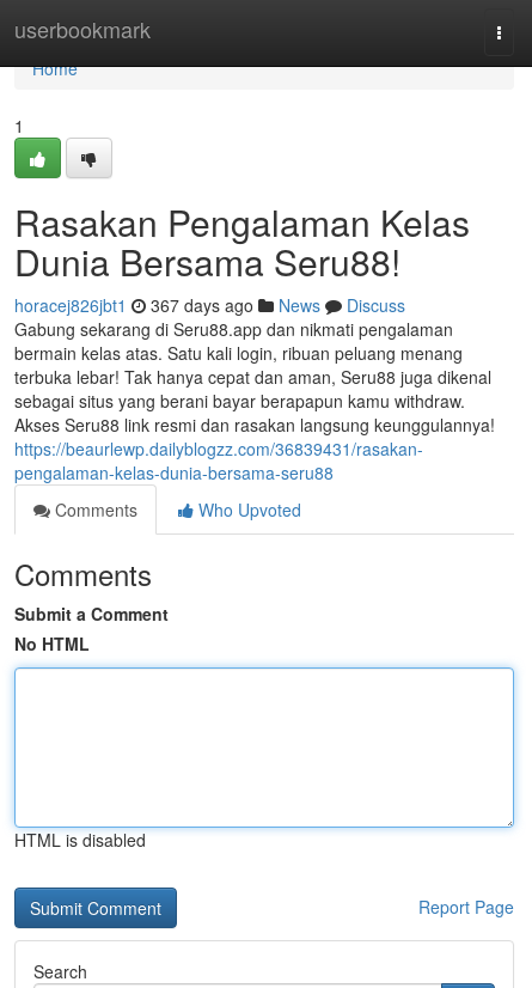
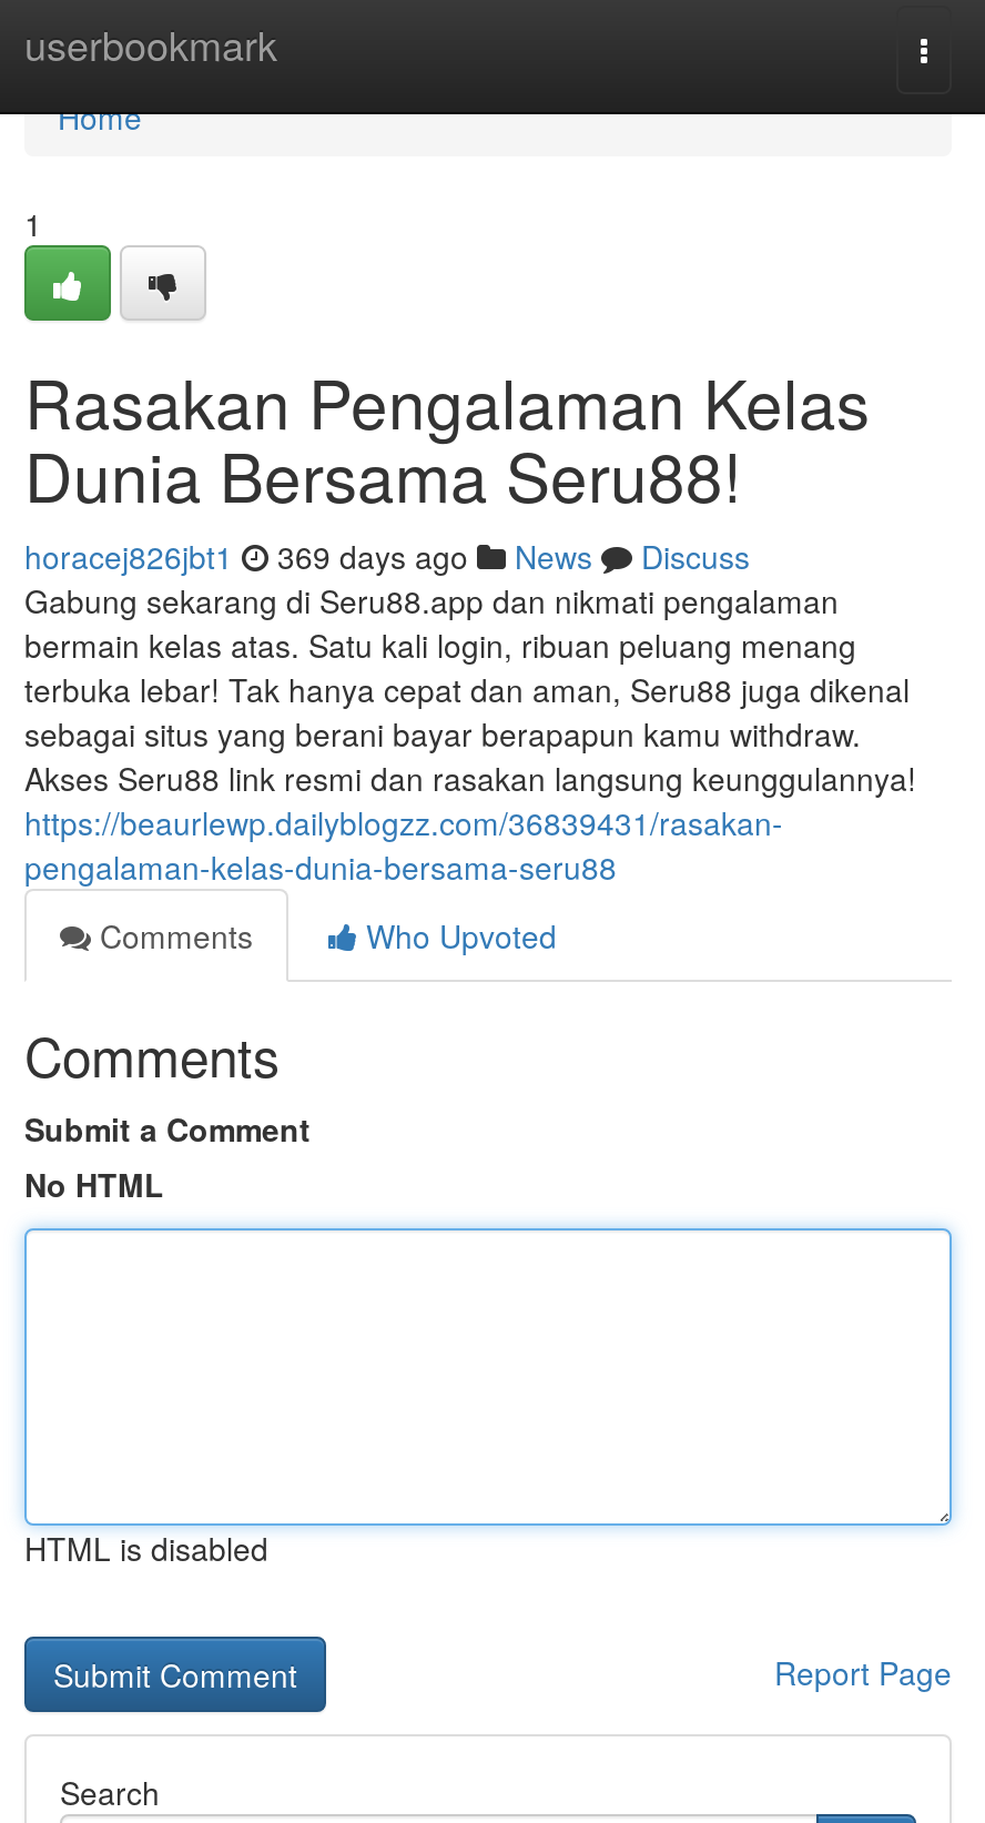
- horacej826jbt1 367 days ago News Discuss
+ horacej826jbt1 369 days ago News Discuss
